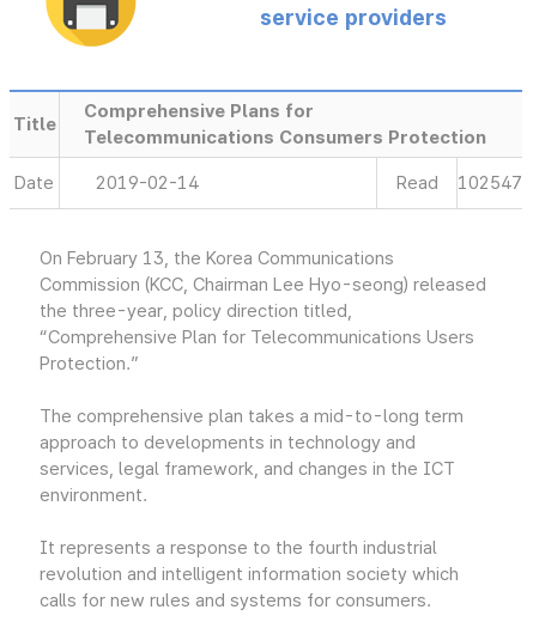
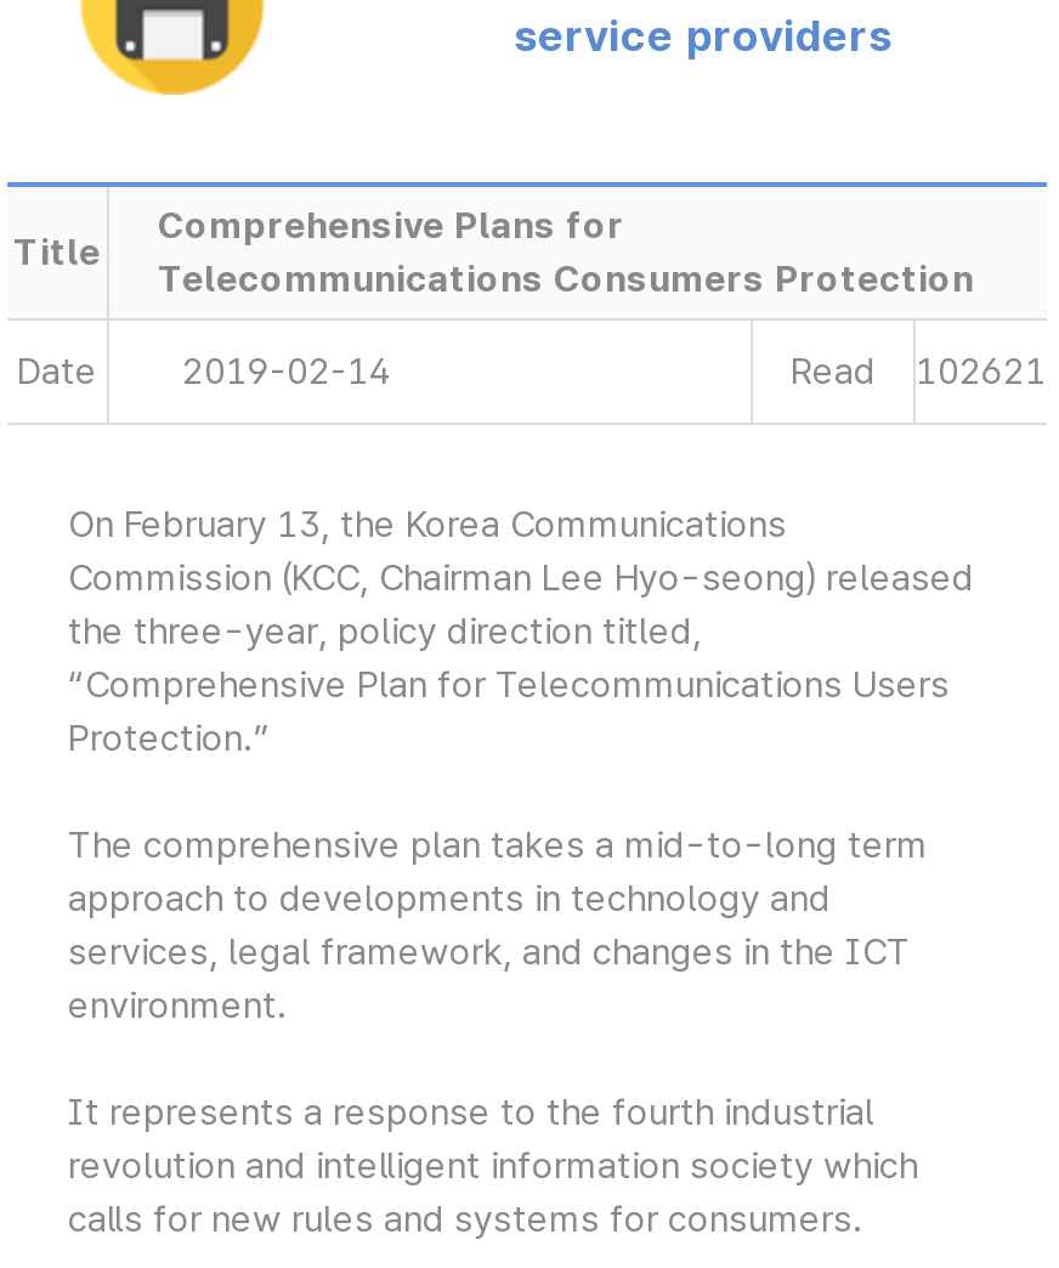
- Read 102547
+ Read 102621
